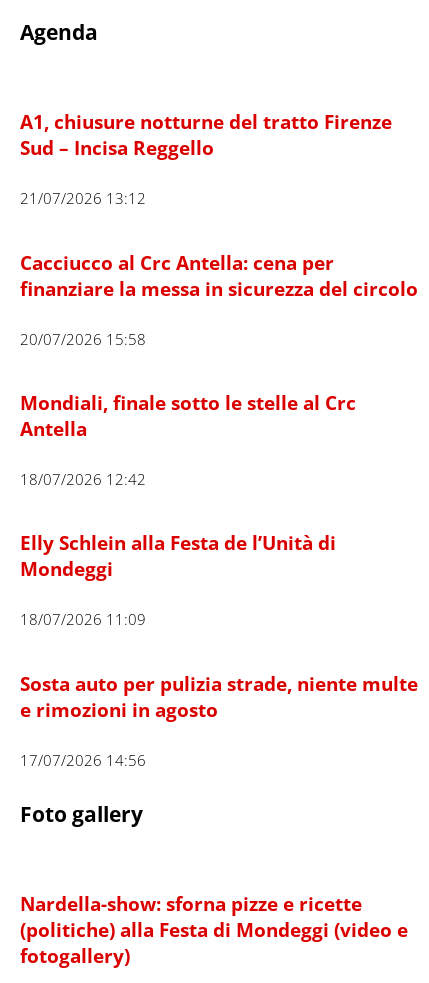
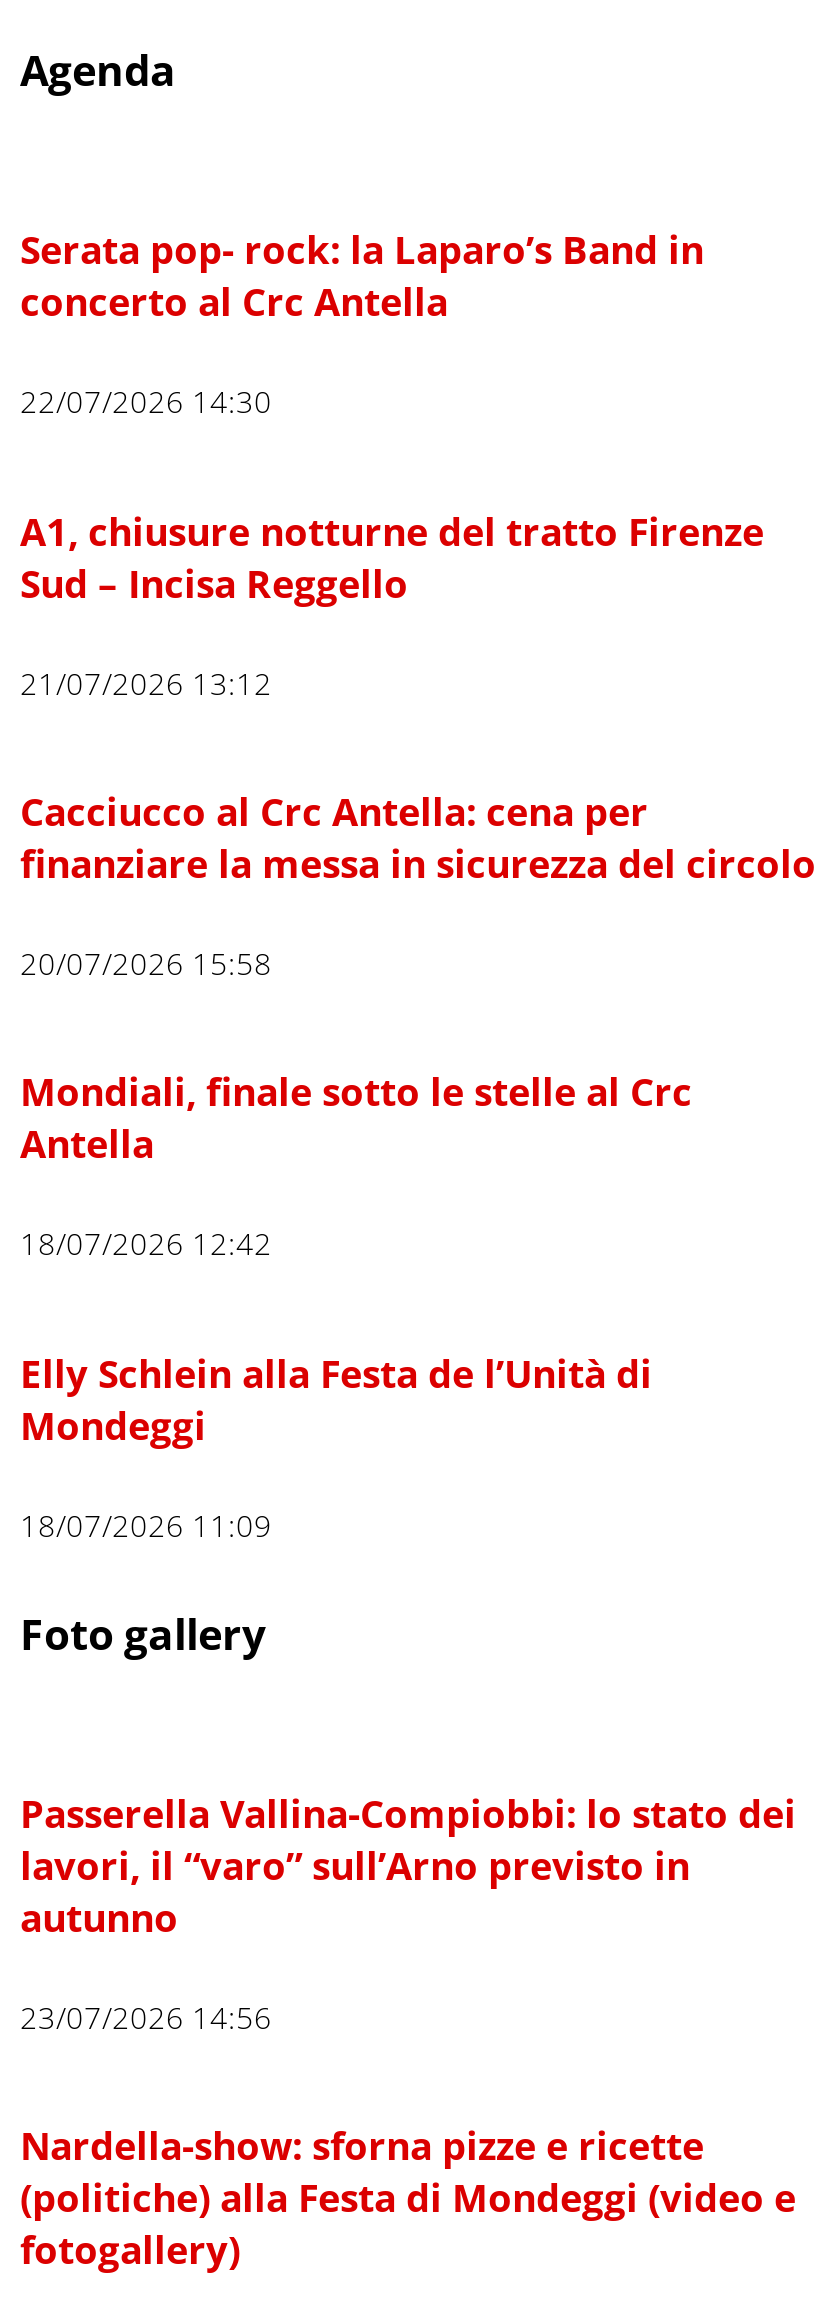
+ Serata pop- rock: la Laparo’s Band in
+ concerto al Crc Antella
+ 22/07/2026 14:30

- Sosta auto per pulizia strade, niente multe
- e rimozioni in agosto
- 17/07/2026 14:56

+ Passerella Vallina-Compiobbi: lo stato dei
+ lavori, il “varo” sull’Arno previsto in
+ autunno
+ 23/07/2026 14:56
